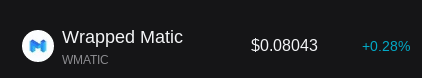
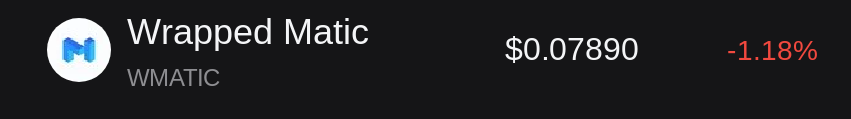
- $0.08043
+ $0.07890

- +0.28%
+ -1.18%
